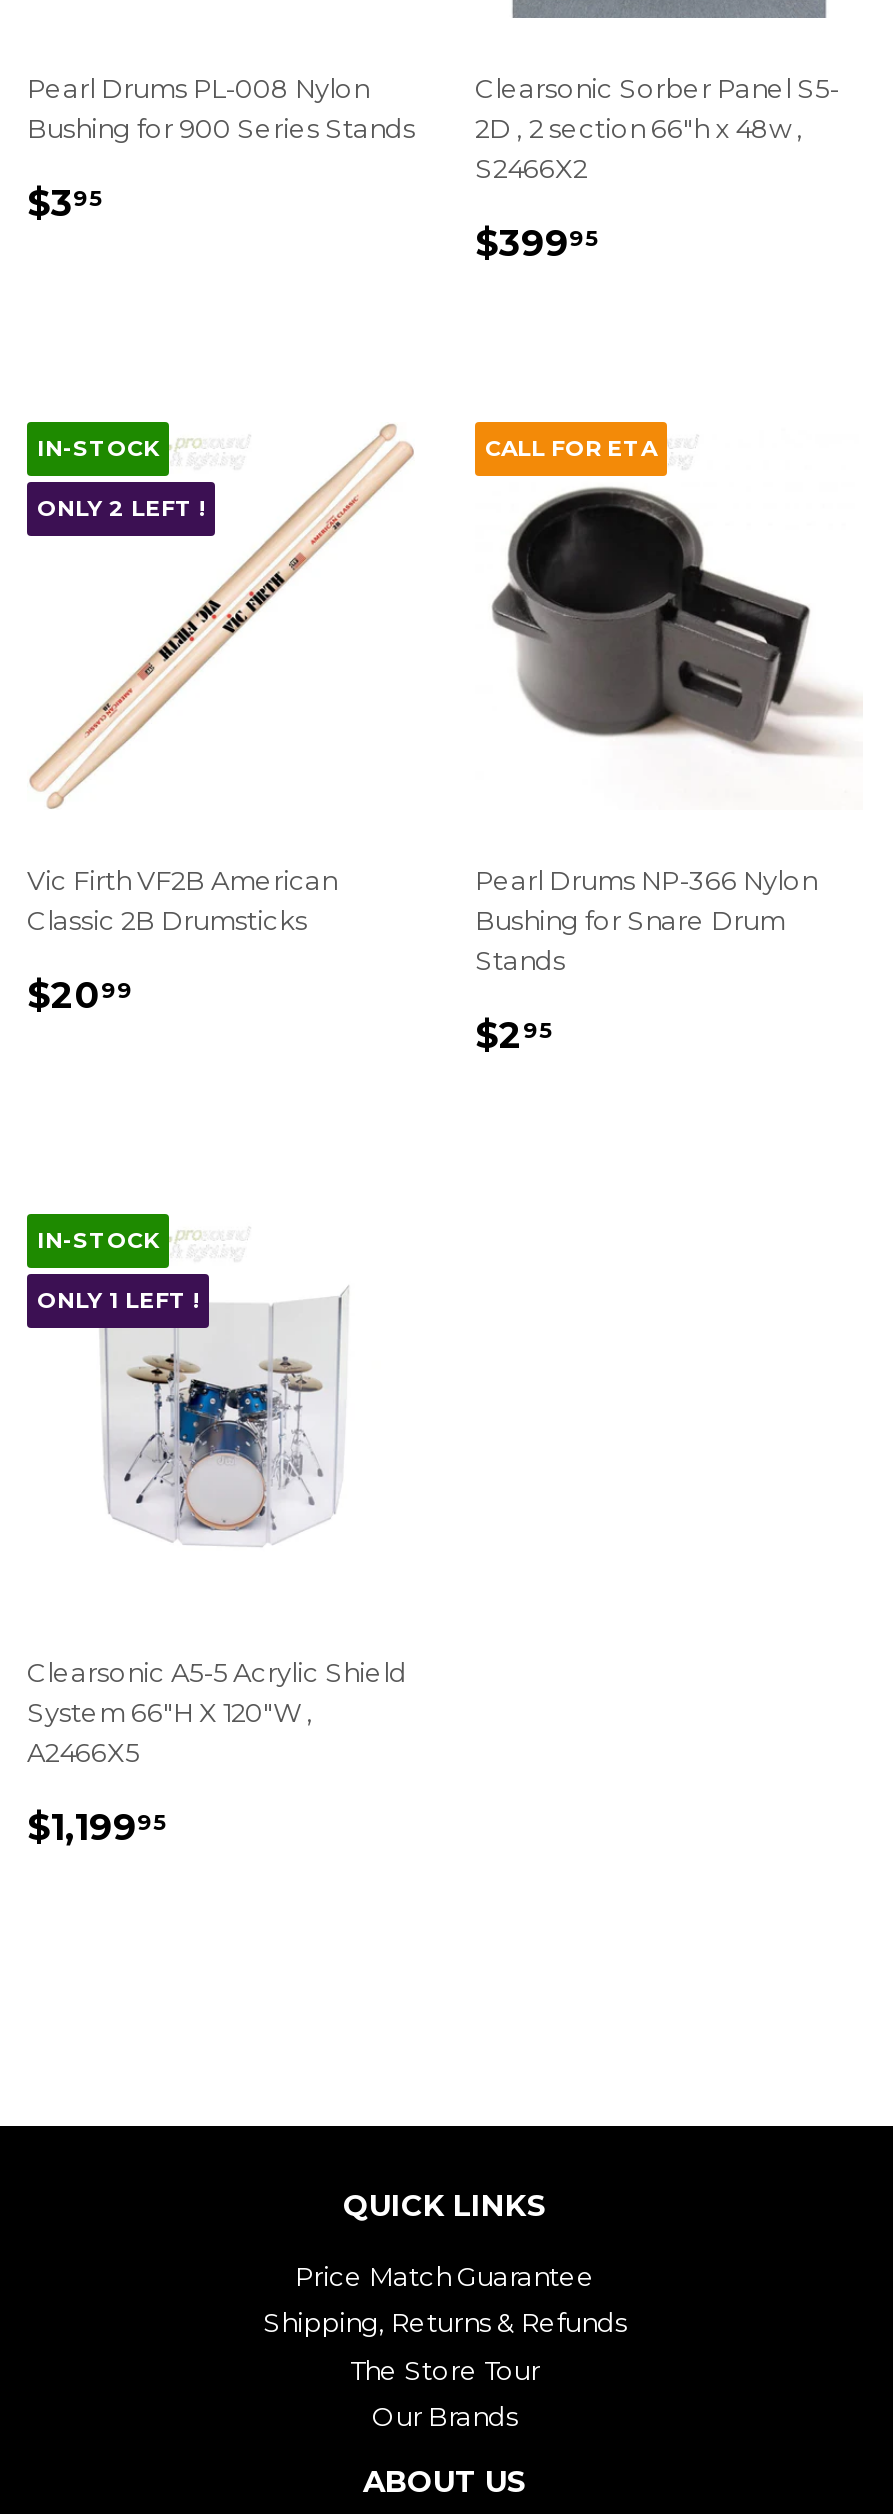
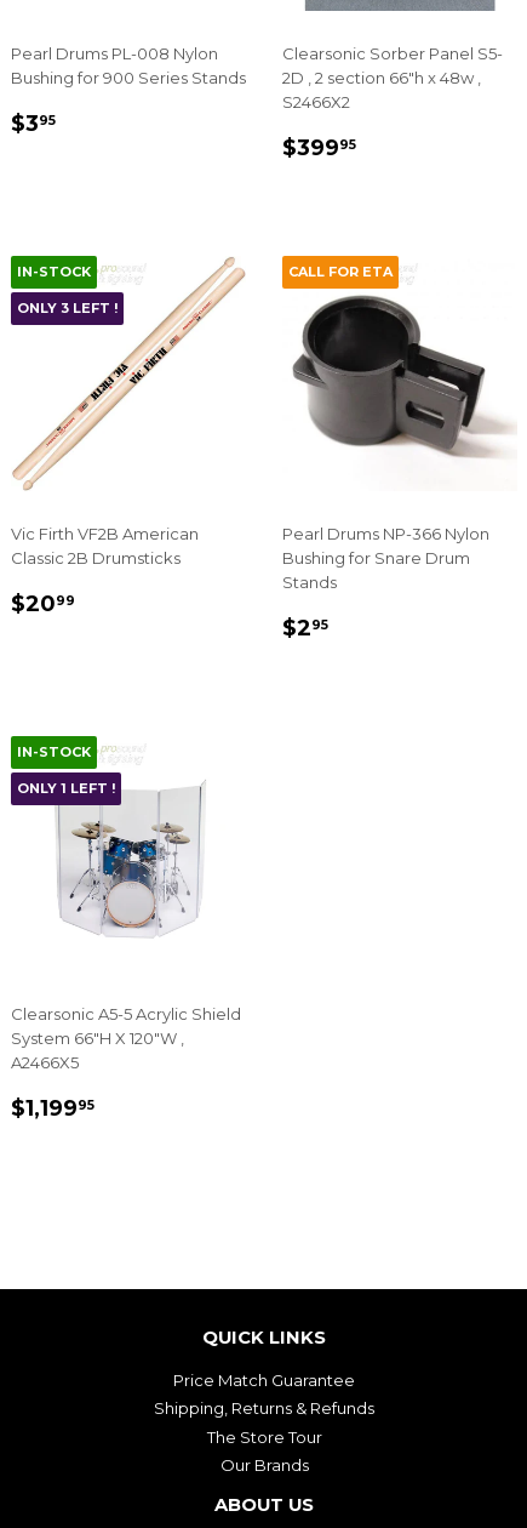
- ONLY 2 LEFT !
+ ONLY 3 LEFT !
